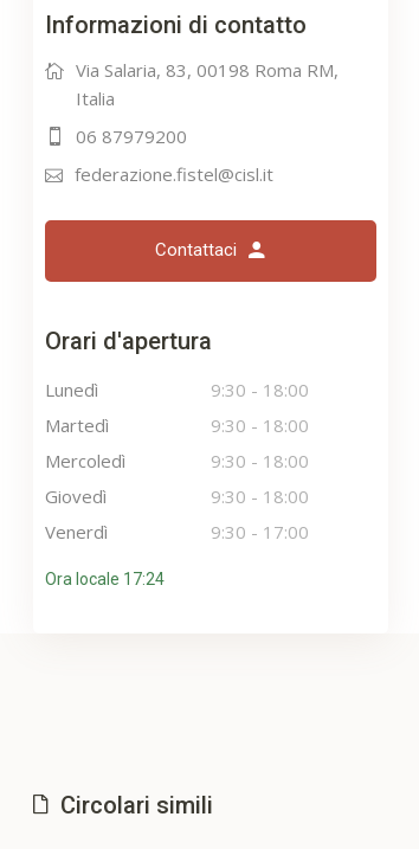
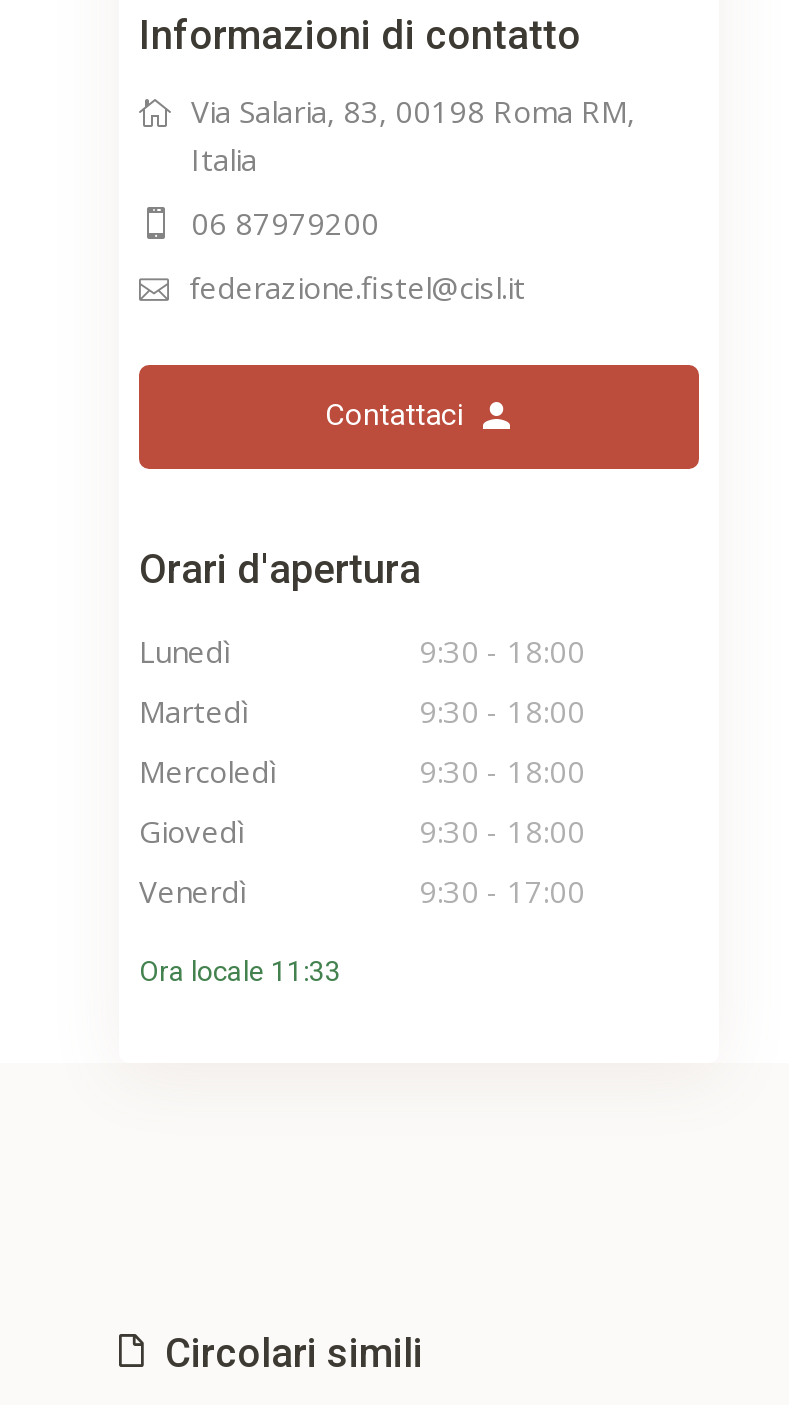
- Ora locale 17:24
+ Ora locale 11:33
